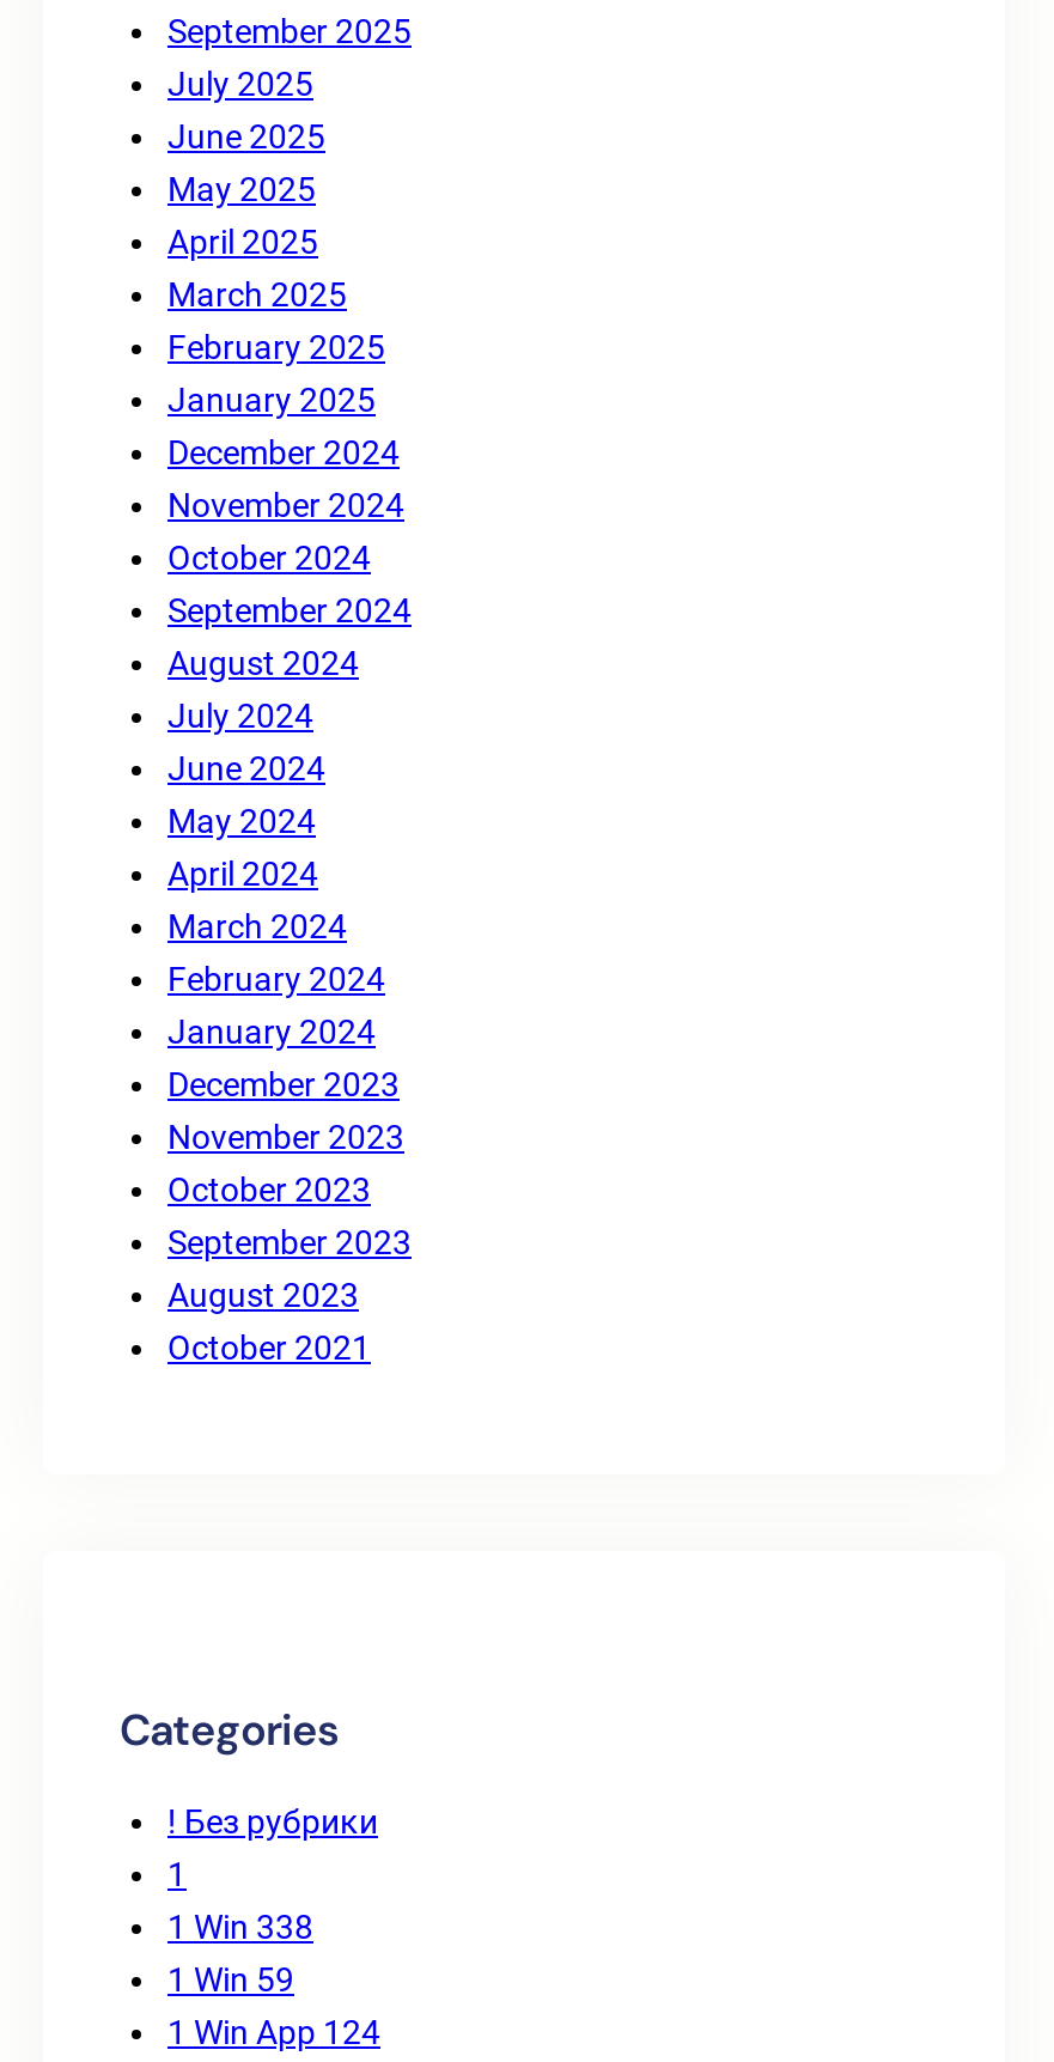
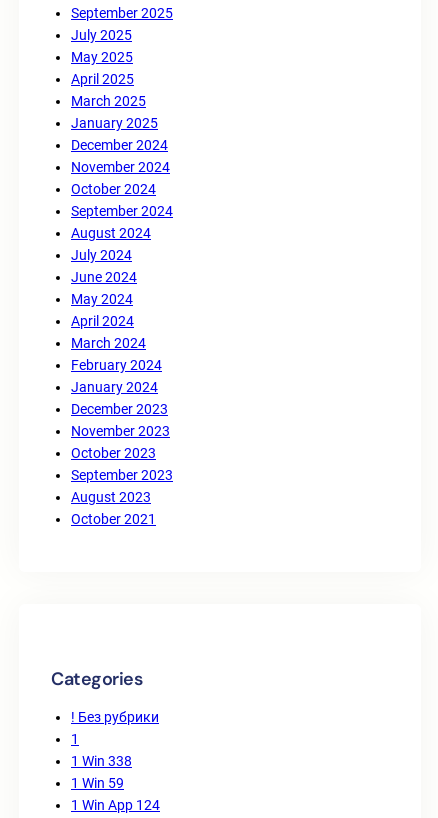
- June 2025

- February 2025
